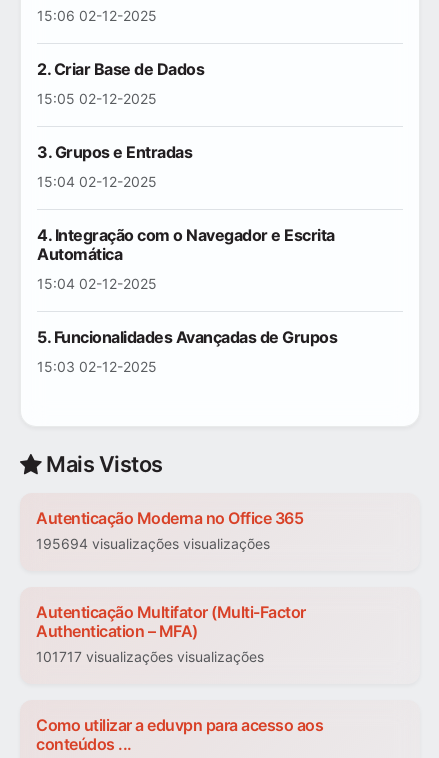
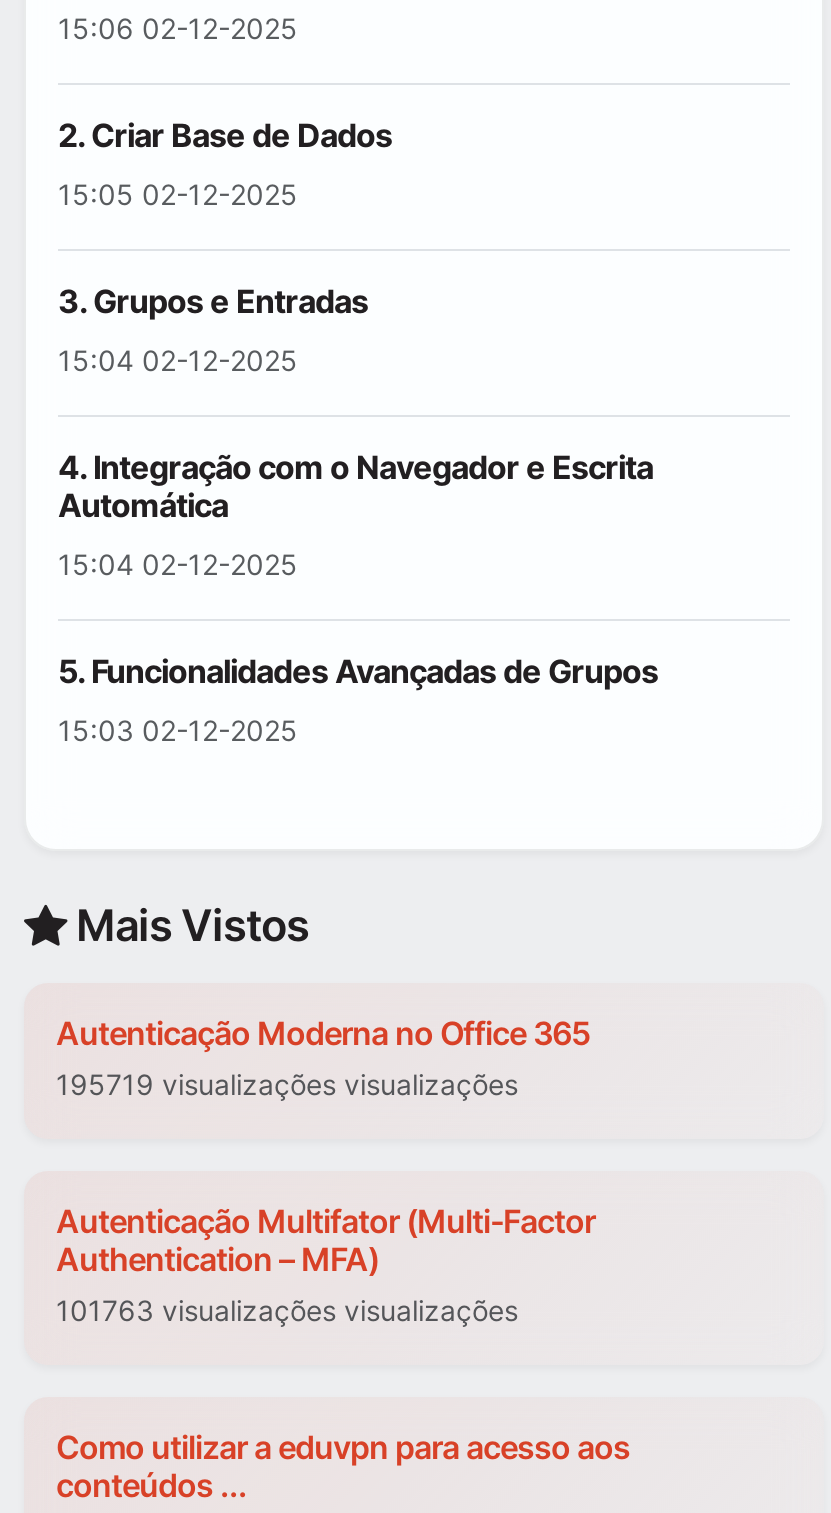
- 195694 visualizações visualizações
+ 195719 visualizações visualizações

- 101717 visualizações visualizações
+ 101763 visualizações visualizações
